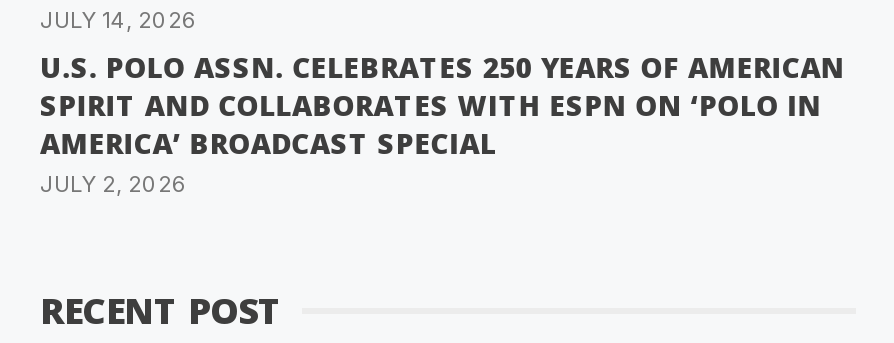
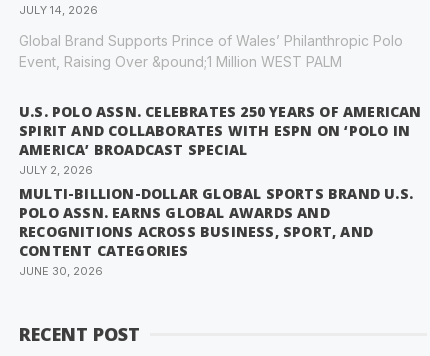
+ Global Brand Supports Prince of Wales’ Philanthropic Polo
+ Event, Raising Over &pound;1 Million WEST PALM

+ MULTI-BILLION-DOLLAR GLOBAL SPORTS BRAND U.S.
+ POLO ASSN. EARNS GLOBAL AWARDS AND
+ RECOGNITIONS ACROSS BUSINESS, SPORT, AND
+ CONTENT CATEGORIES
+ JUNE 30, 2026
